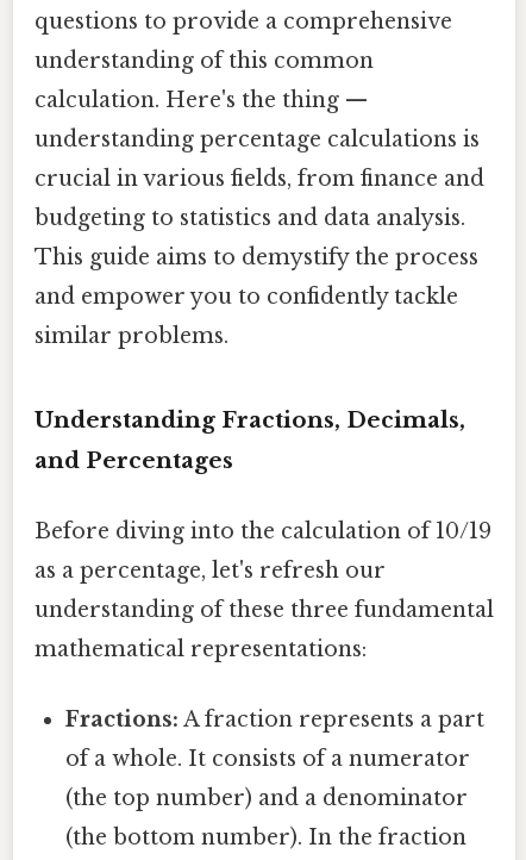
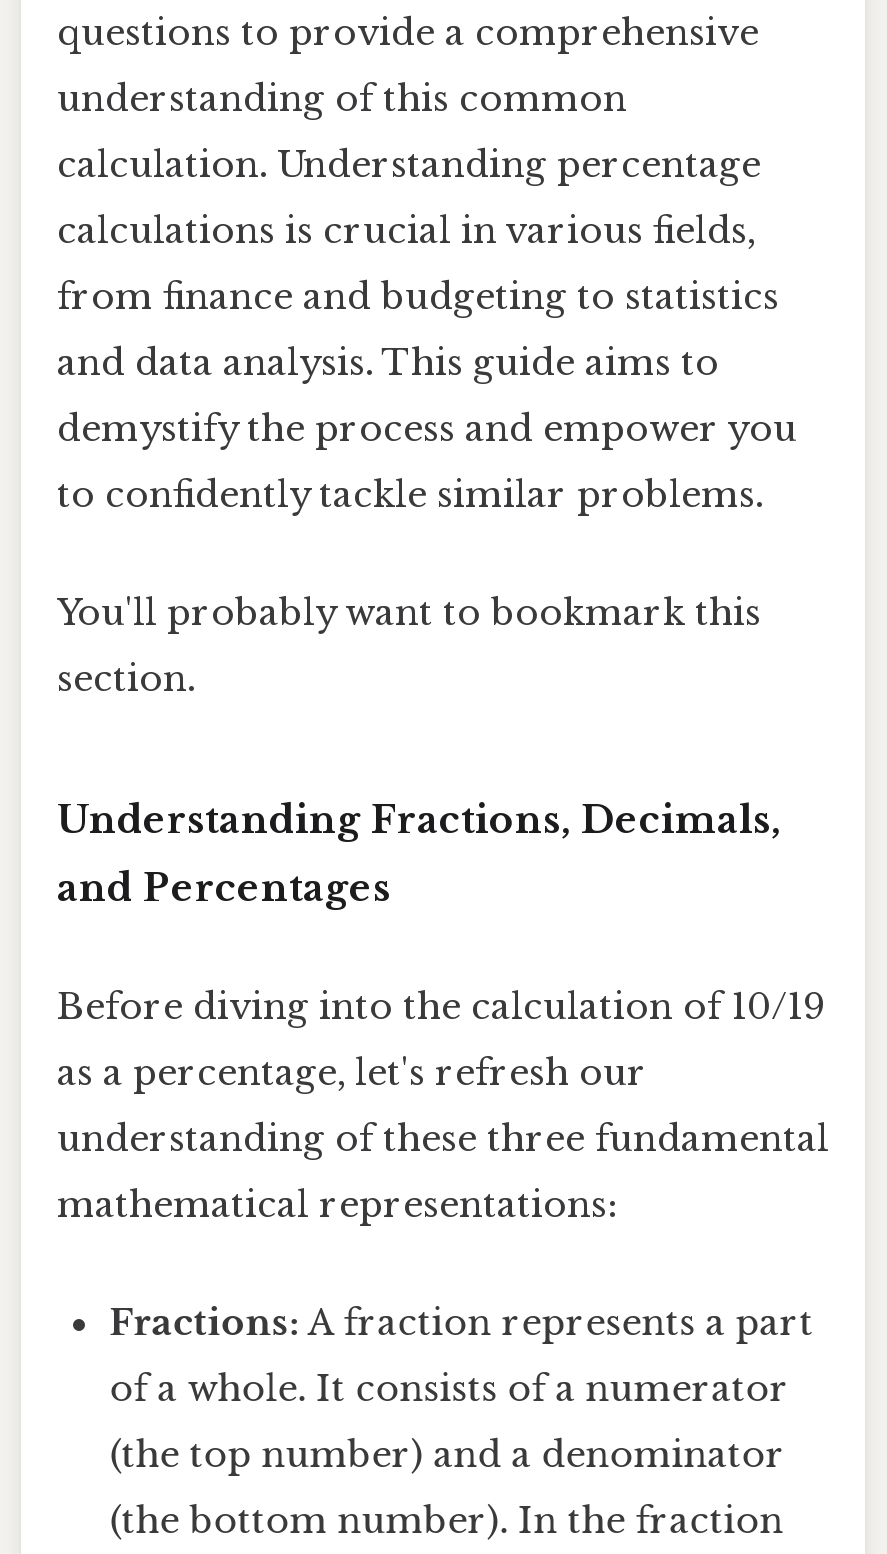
- calculation. Here's the thing —
- understanding percentage calculations is
- crucial in various fields, from finance and
- budgeting to statistics and data analysis.
- This guide aims to demystify the process
- and empower you to confidently tackle
- similar problems.
+ calculation. Understanding percentage
+ calculations is crucial in various fields,
+ from finance and budgeting to statistics
+ and data analysis. This guide aims to
+ demystify the process and empower you
+ to confidently tackle similar problems.
+ You'll probably want to bookmark this
+ section.
